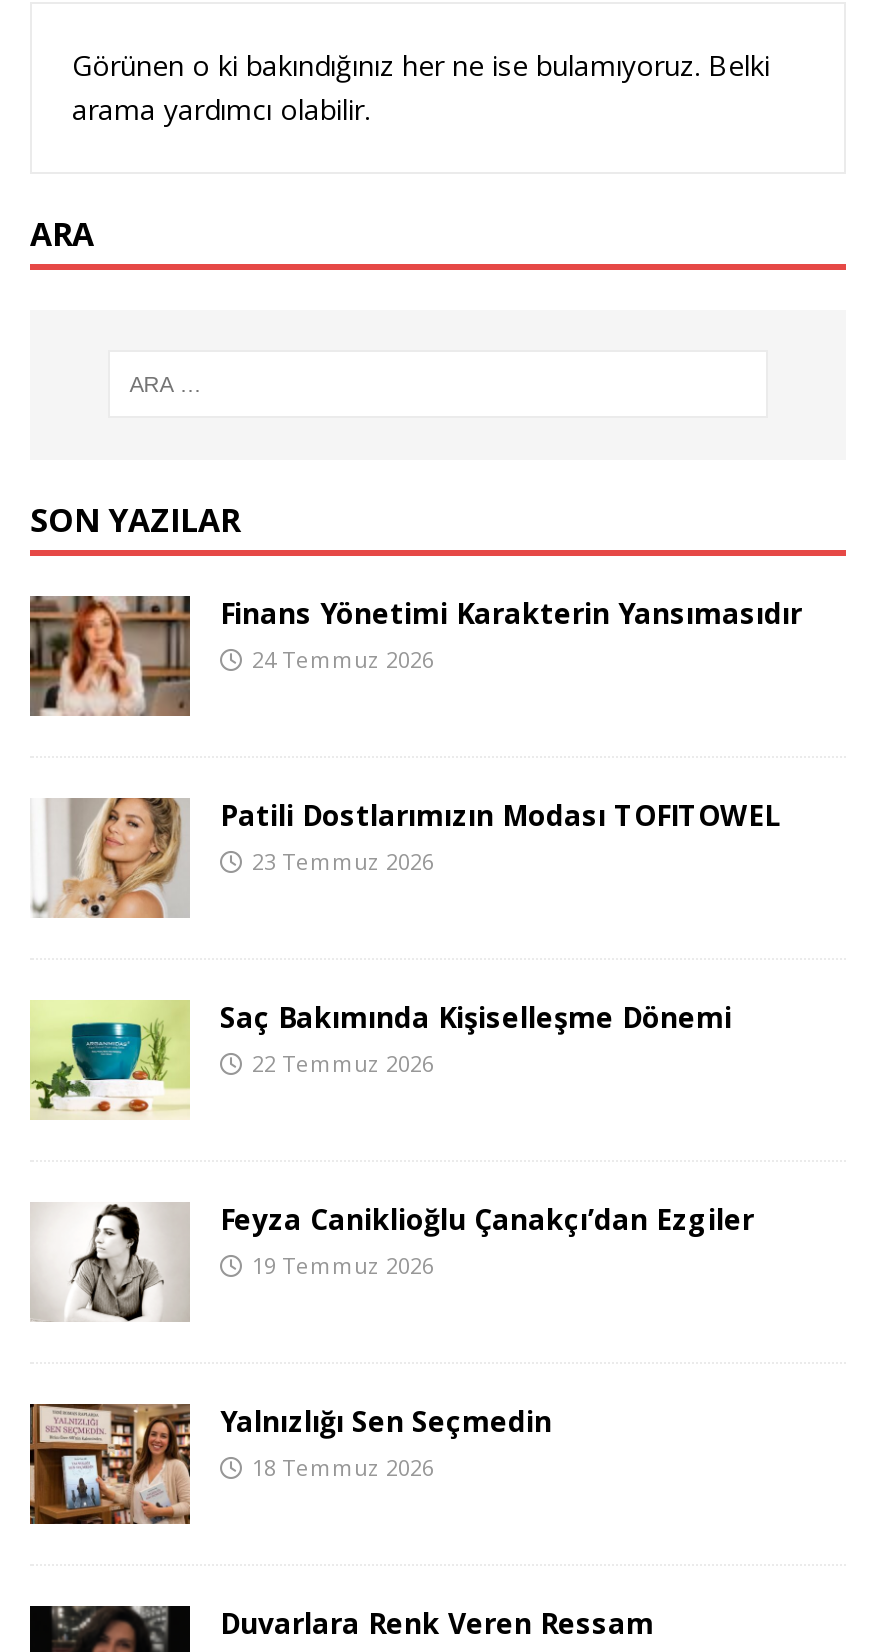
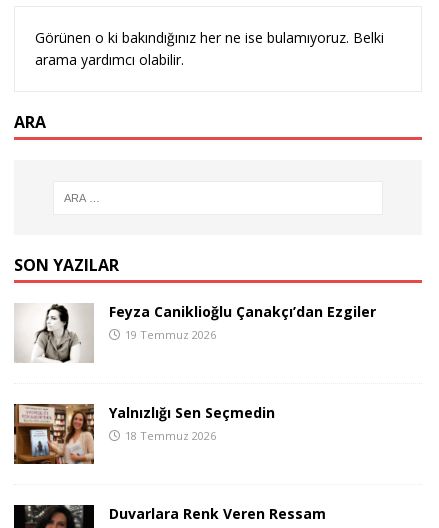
- [image]
- Finans Yönetimi Karakterin Yansımasıdır
- 24 Temmuz 2026

- [image]
- Patili Dostlarımızın Modası TOFITOWEL
- 23 Temmuz 2026

- [image]
- Saç Bakımında Kişiselleşme Dönemi
- 22 Temmuz 2026
